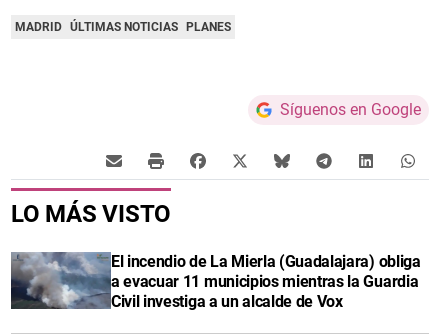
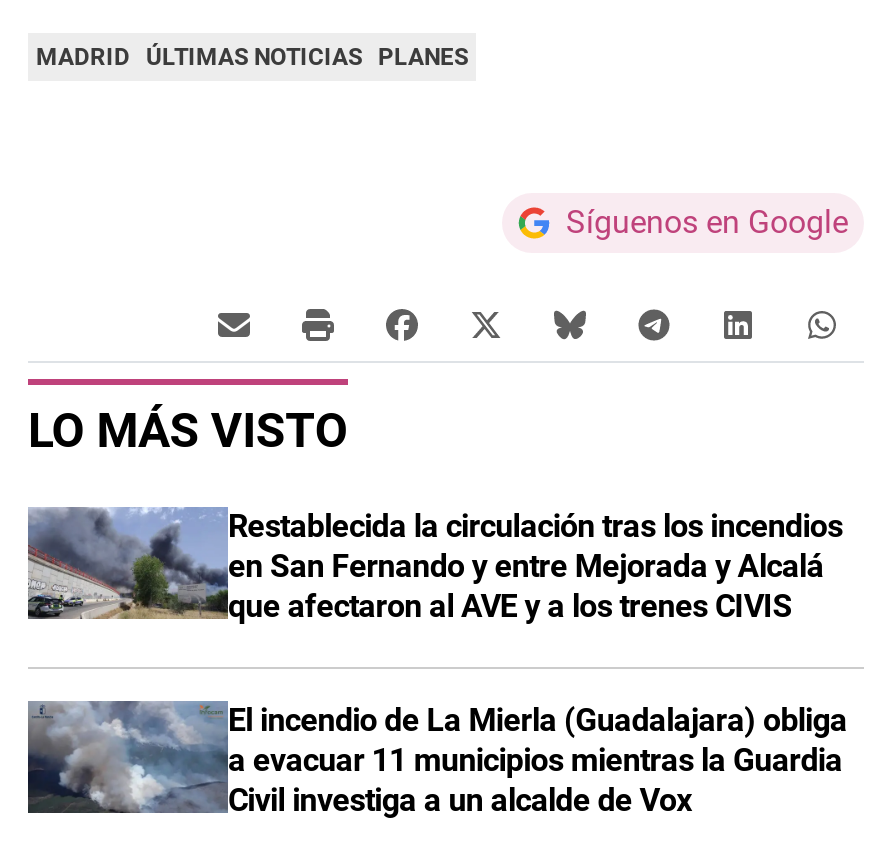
+ [image]
+ Restablecida la circulación tras los incendios
+ en San Fernando y entre Mejorada y Alcalá
+ que afectaron al AVE y a los trenes CIVIS
